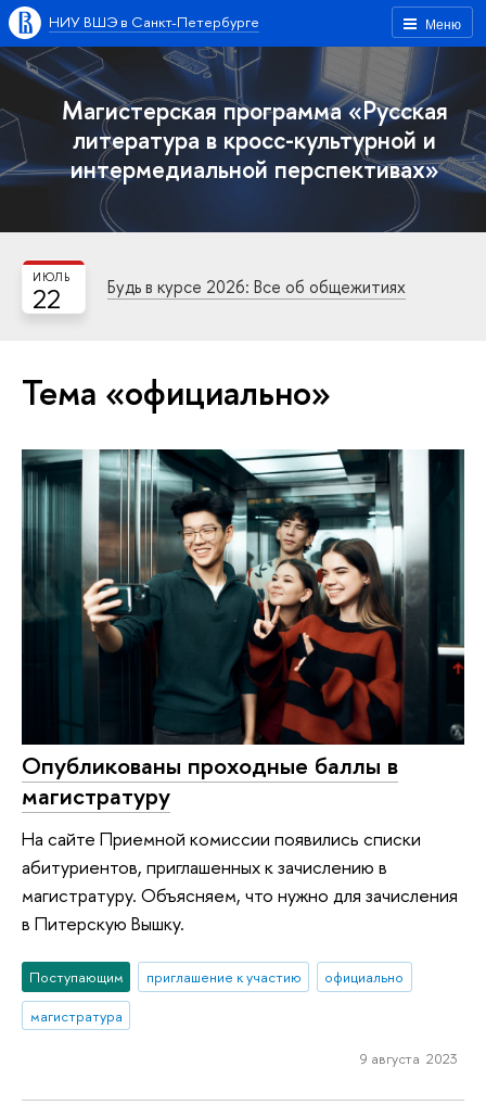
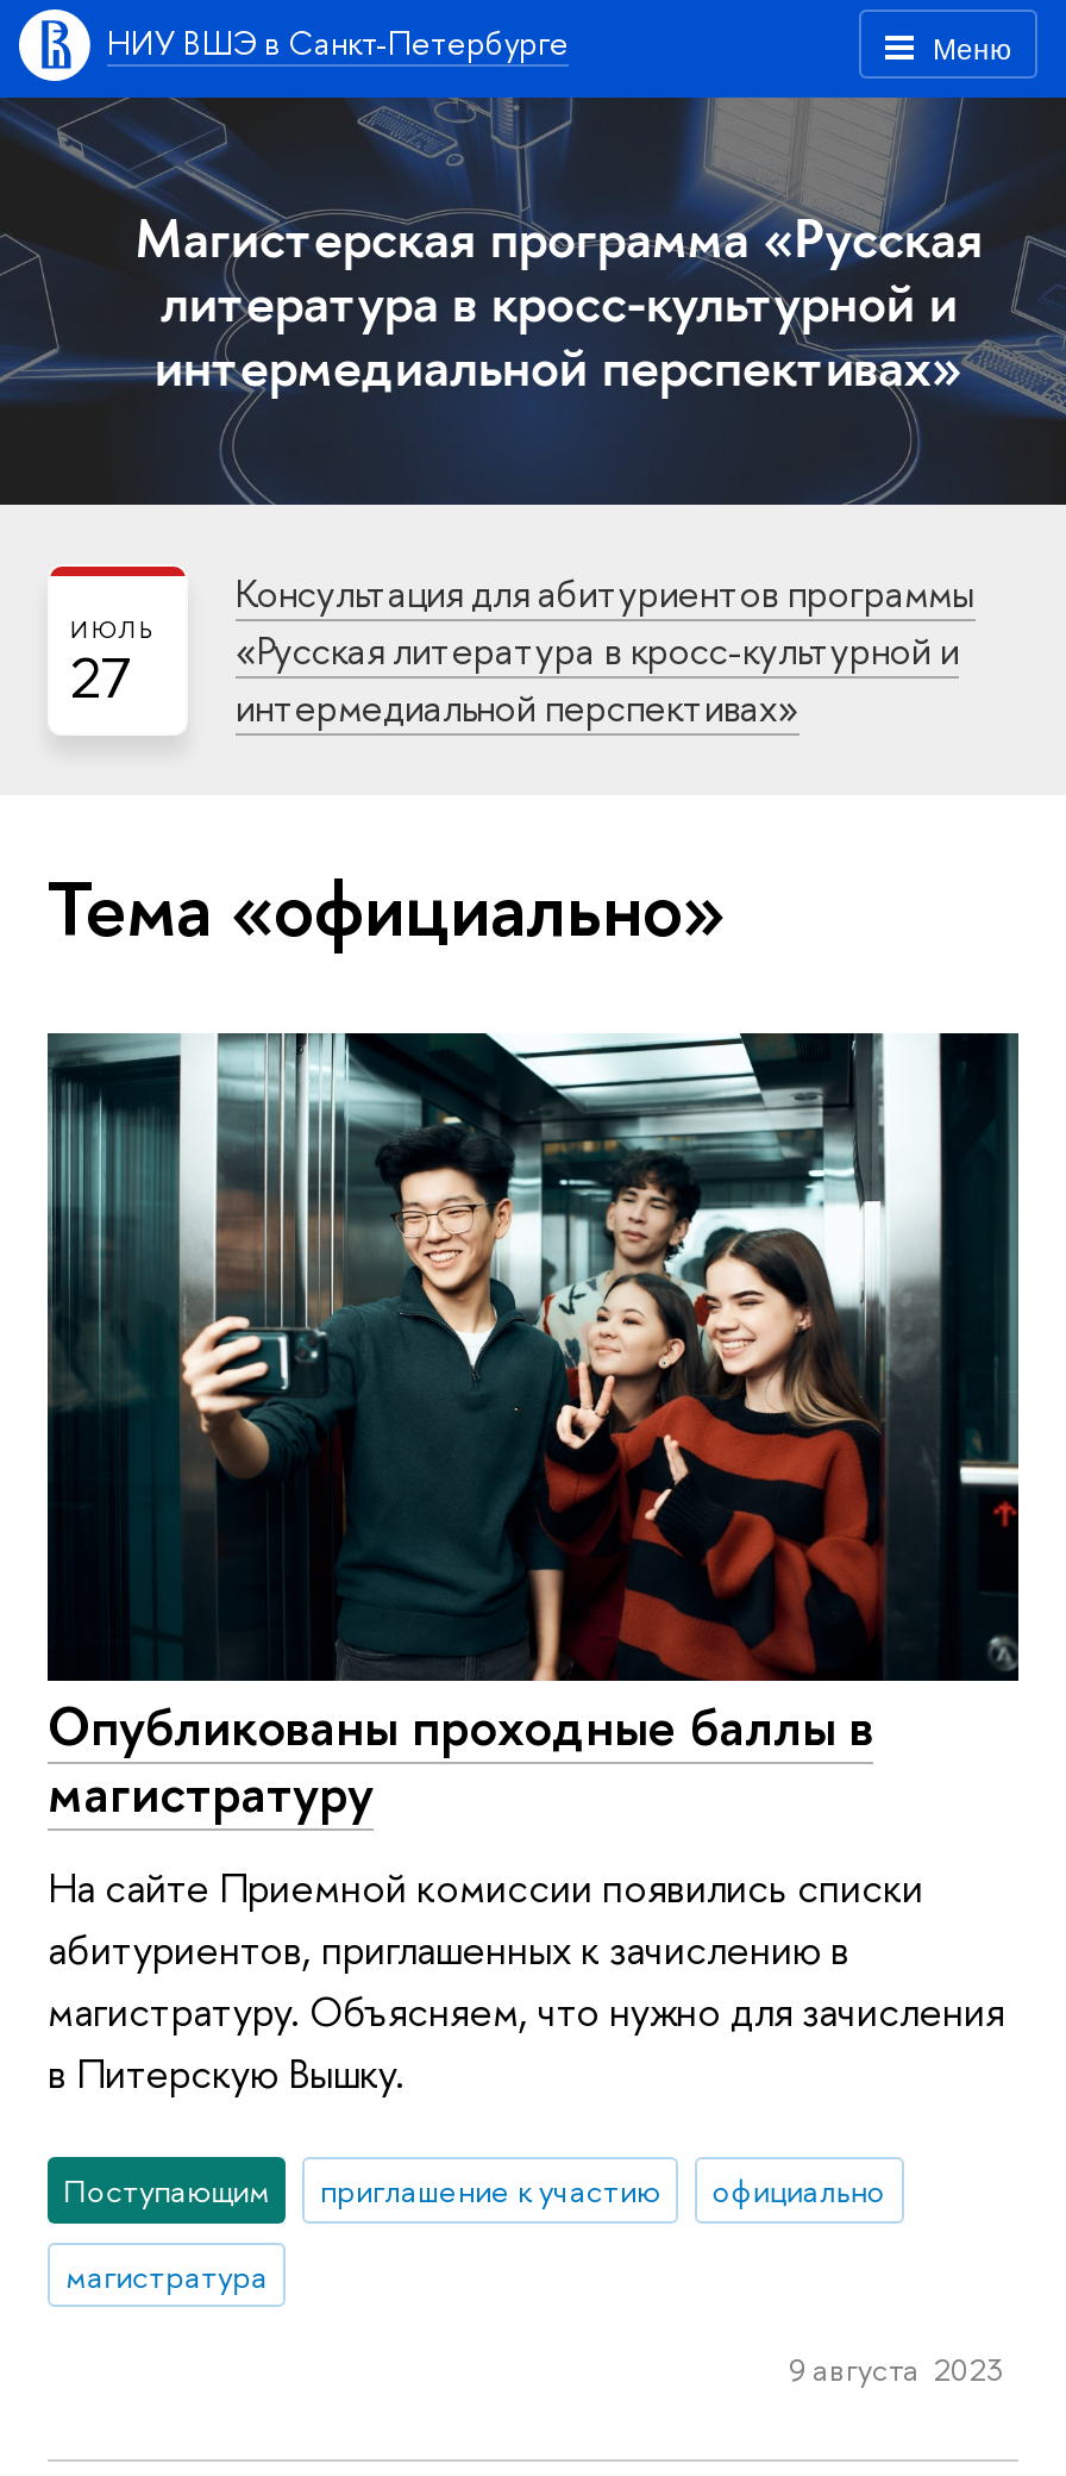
- Будь в курсе 2026: Все об общежитиях
+ Консультация для абитуриентов программы
+ «Русская литература в кросс-культурной и
+ интермедиальной перспективах»

- 22
+ 27
